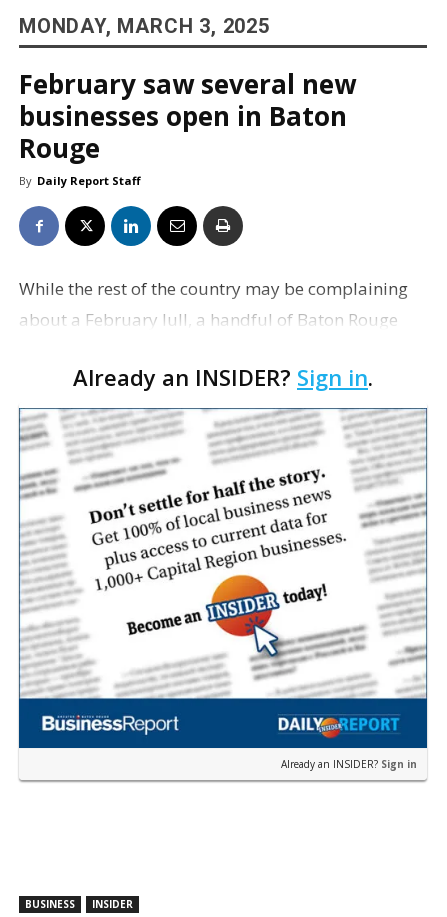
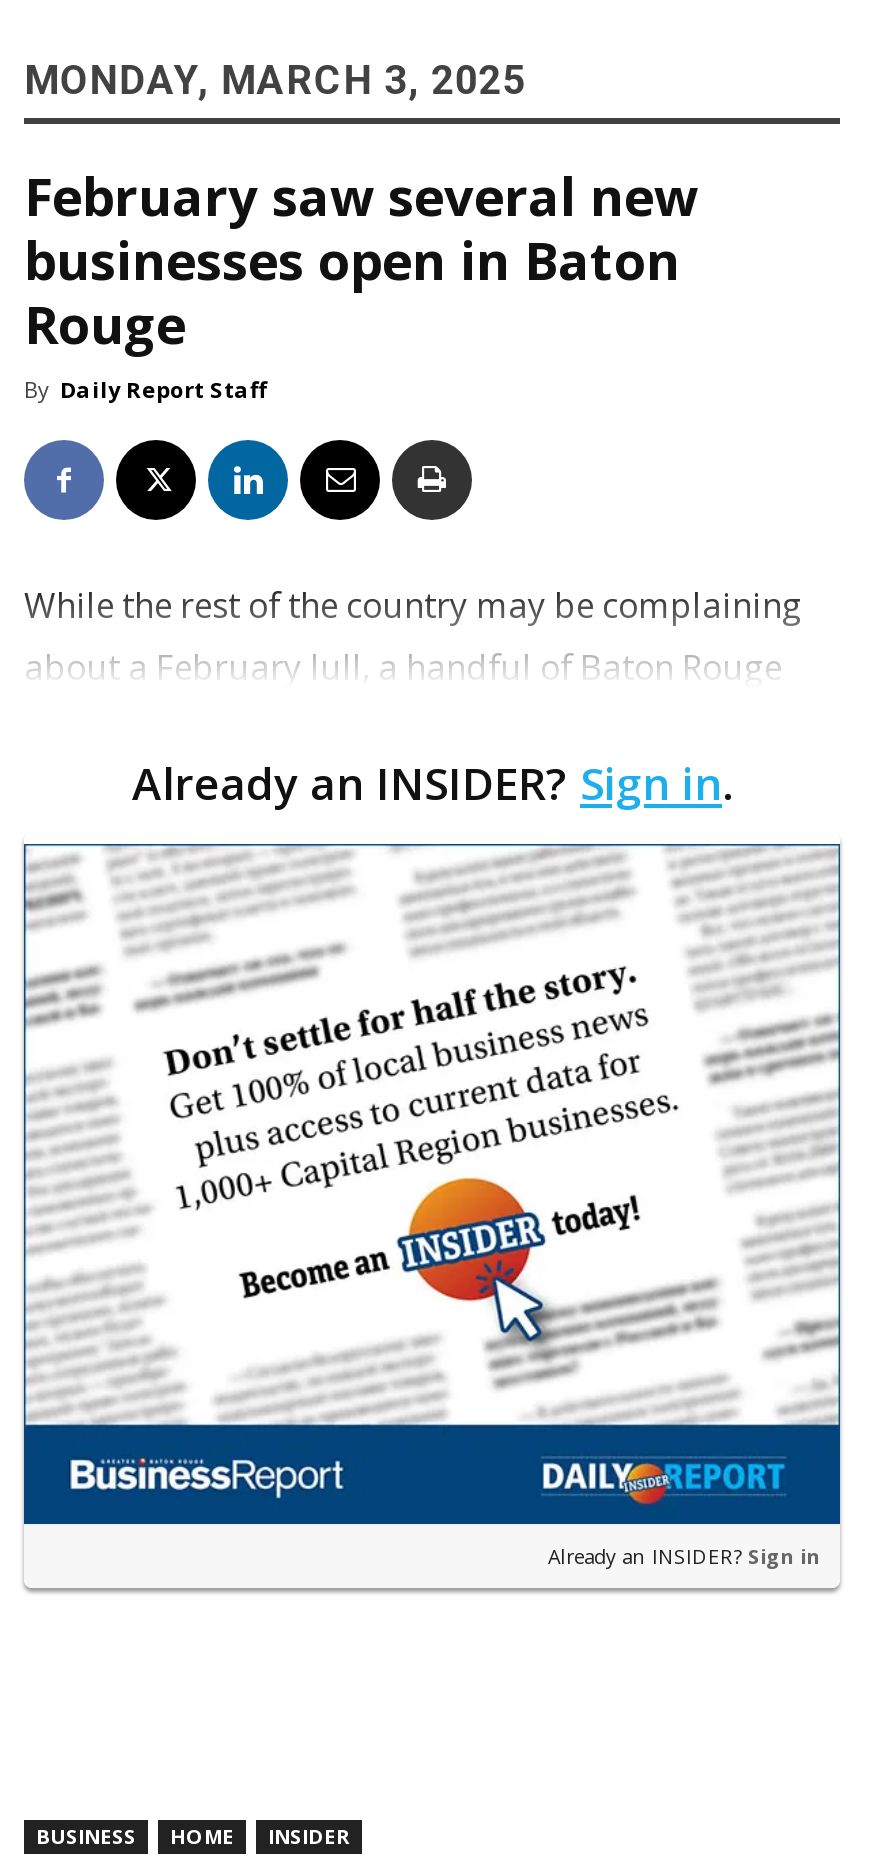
+ HOME
